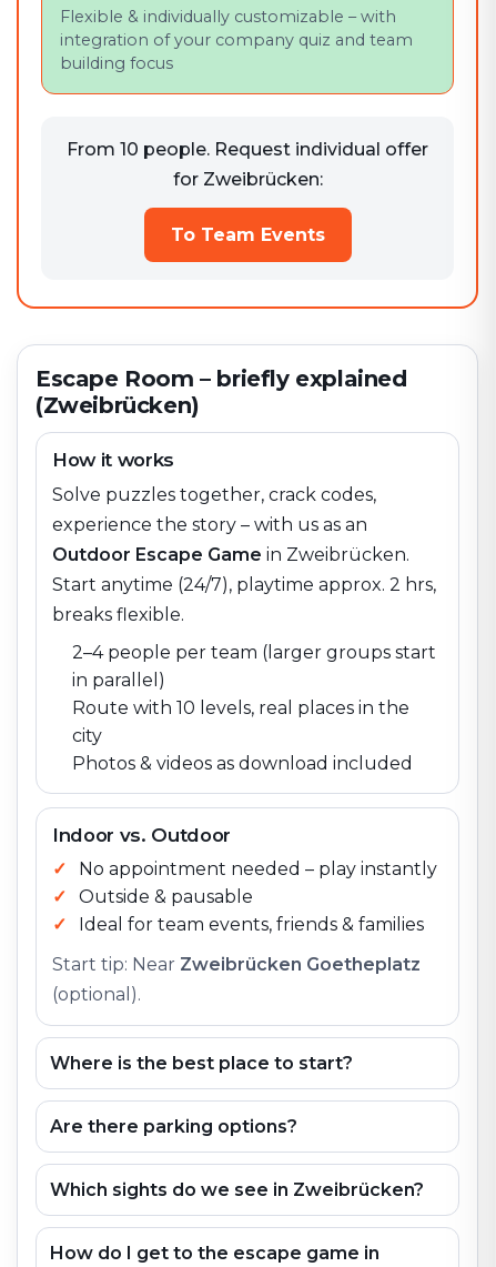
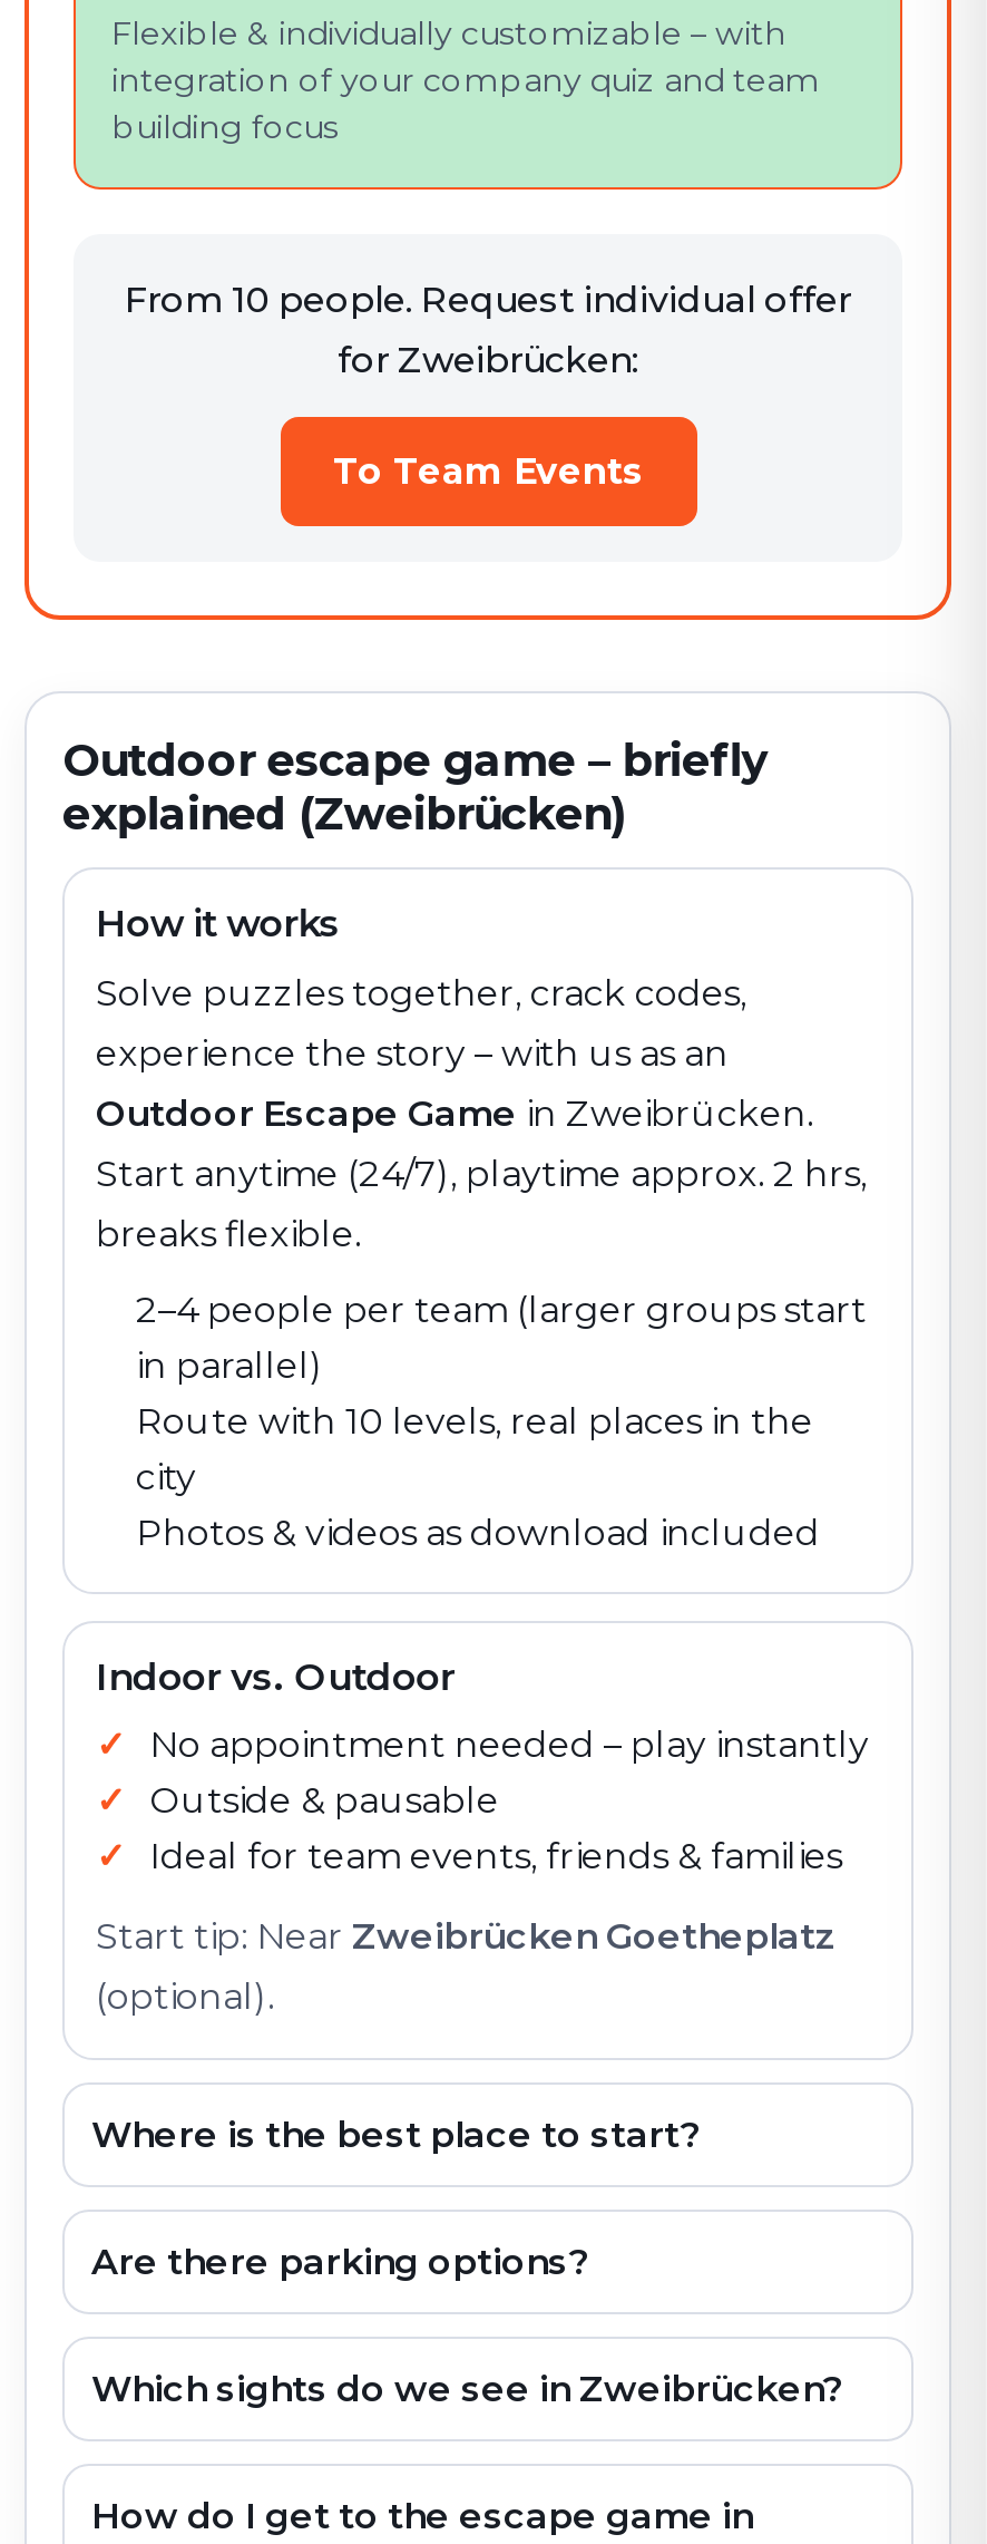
- Escape Room – briefly explained
- (Zweibrücken)
+ Outdoor escape game – briefly
+ explained (Zweibrücken)
